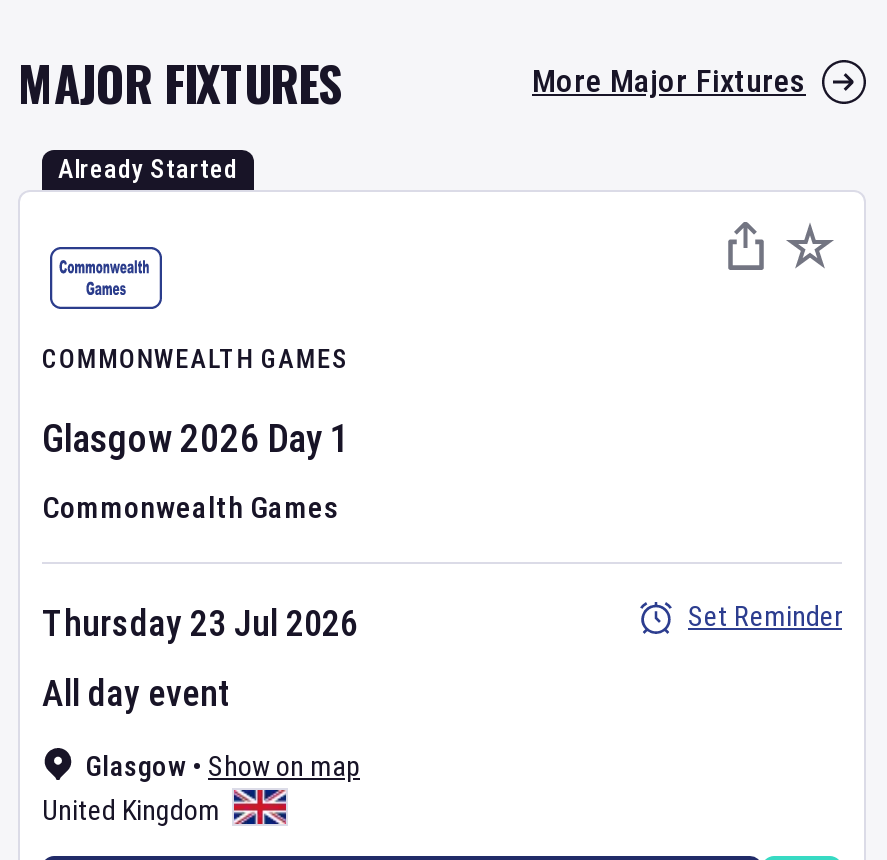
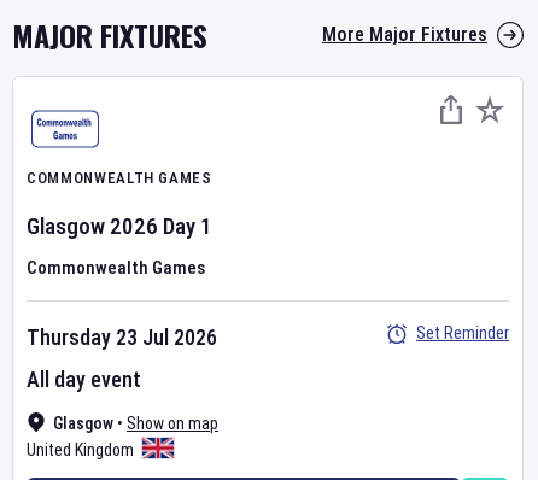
- Already Started
